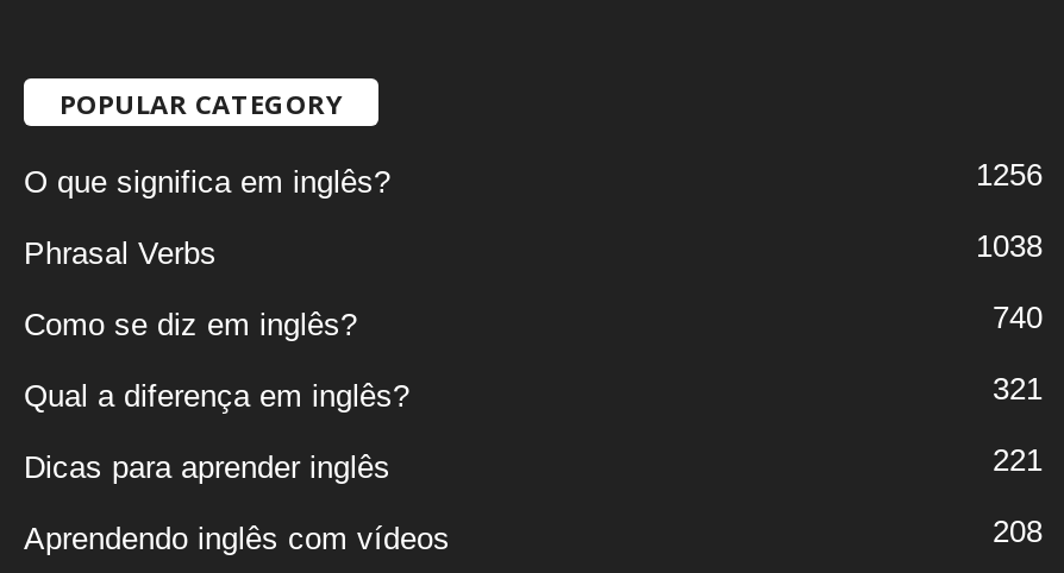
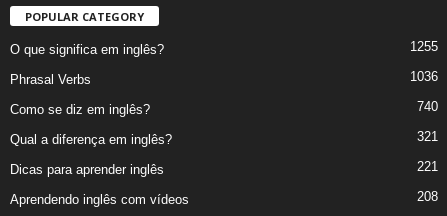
- 1256
+ 1255

- 1038
+ 1036
